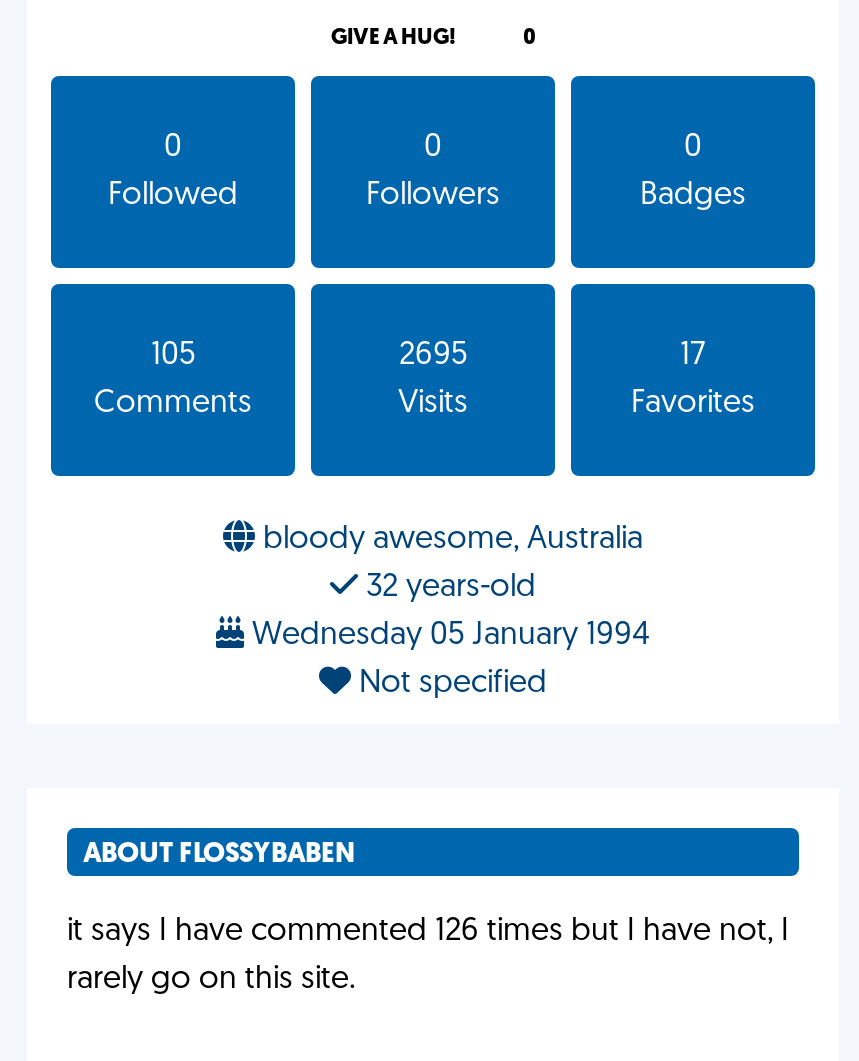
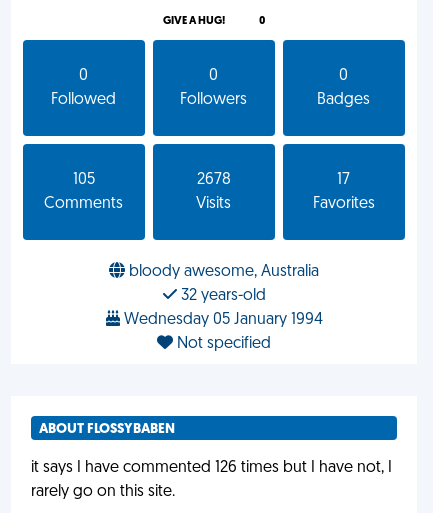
- 2695
+ 2678
